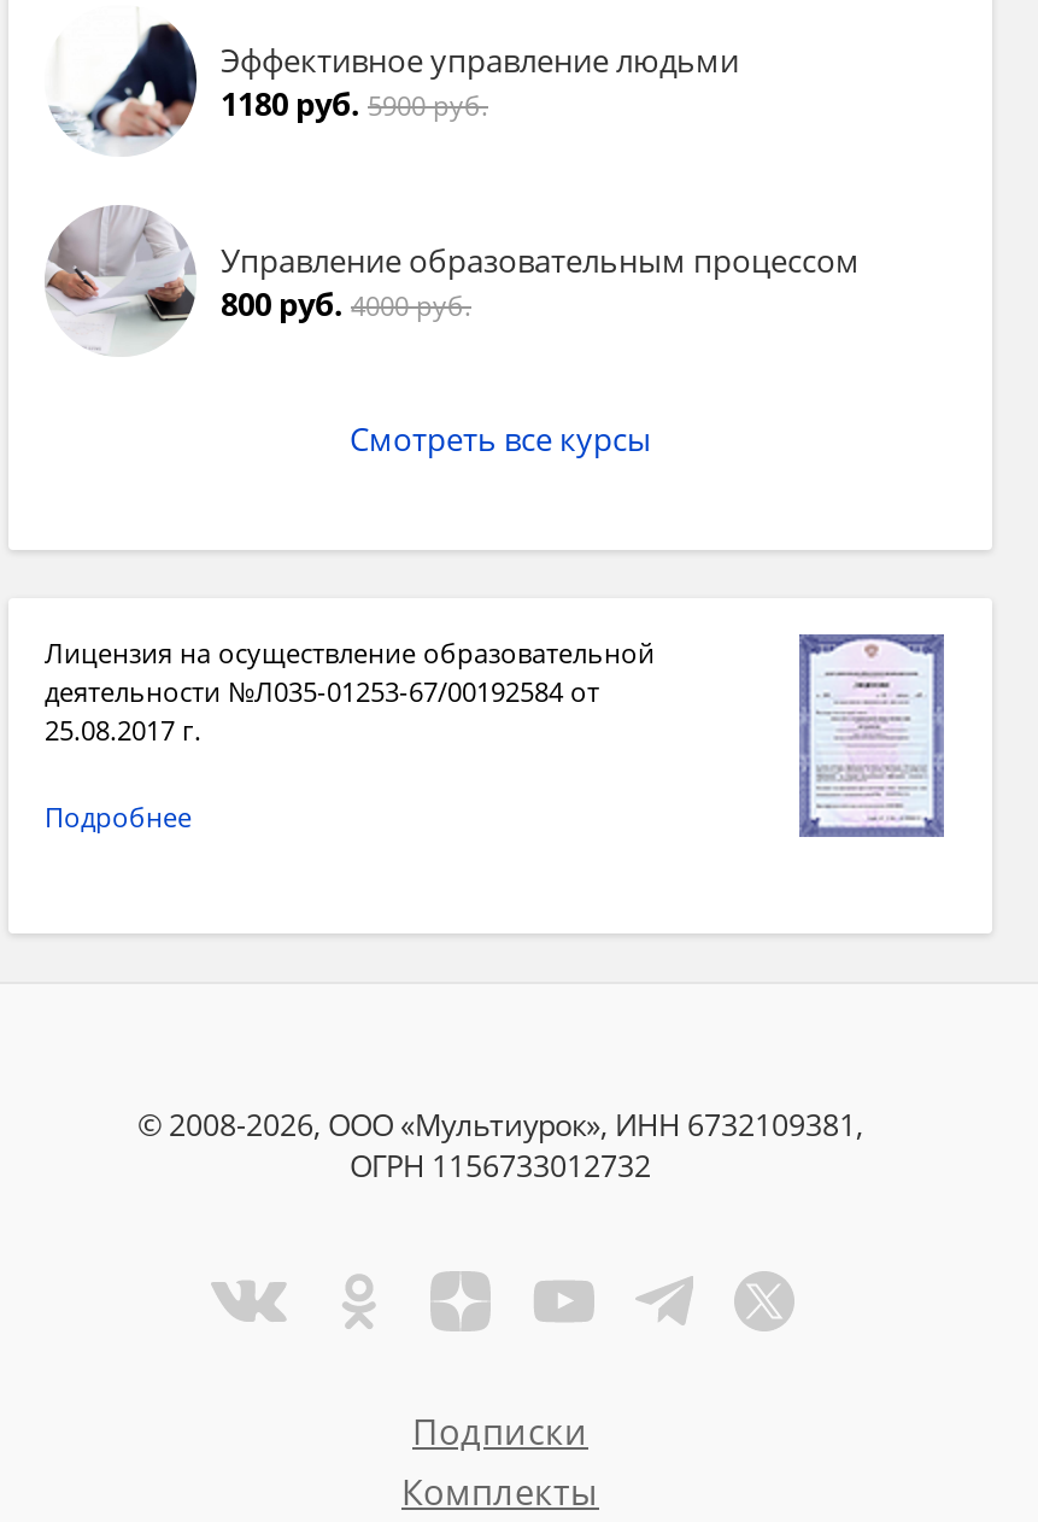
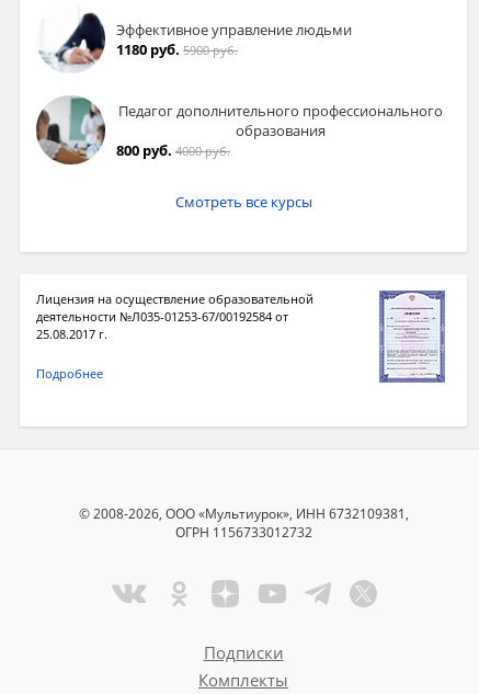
- [image]
- Управление образовательным процессом
+ [image]
+ Педагог дополнительного профессионального
+ образования
